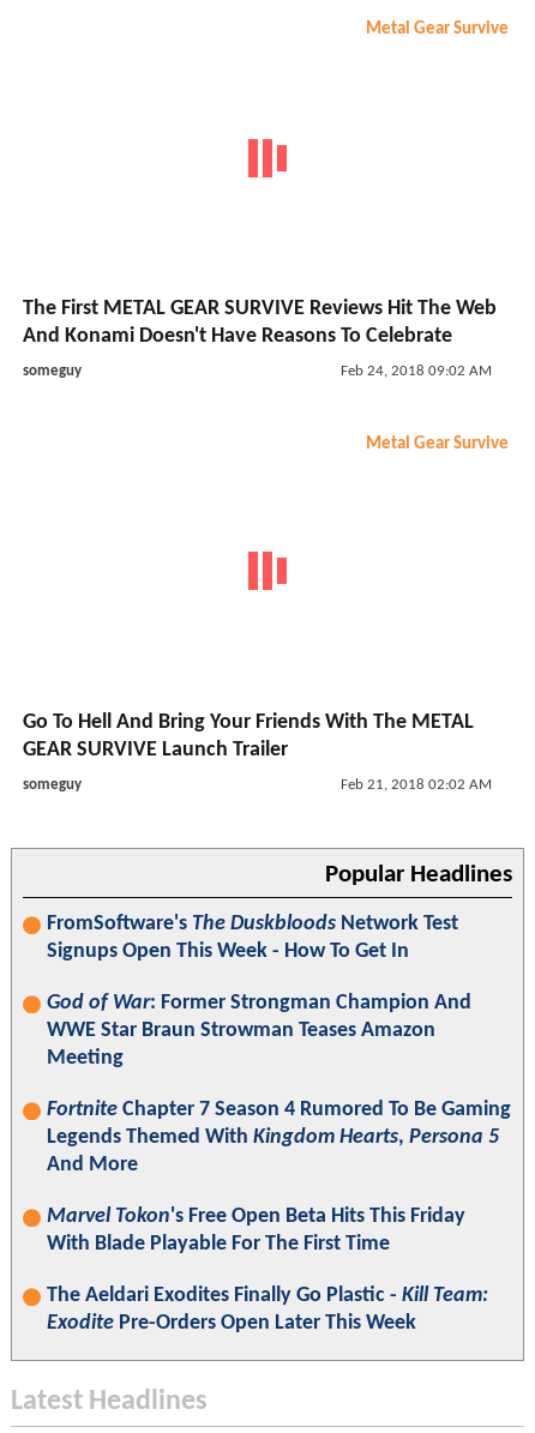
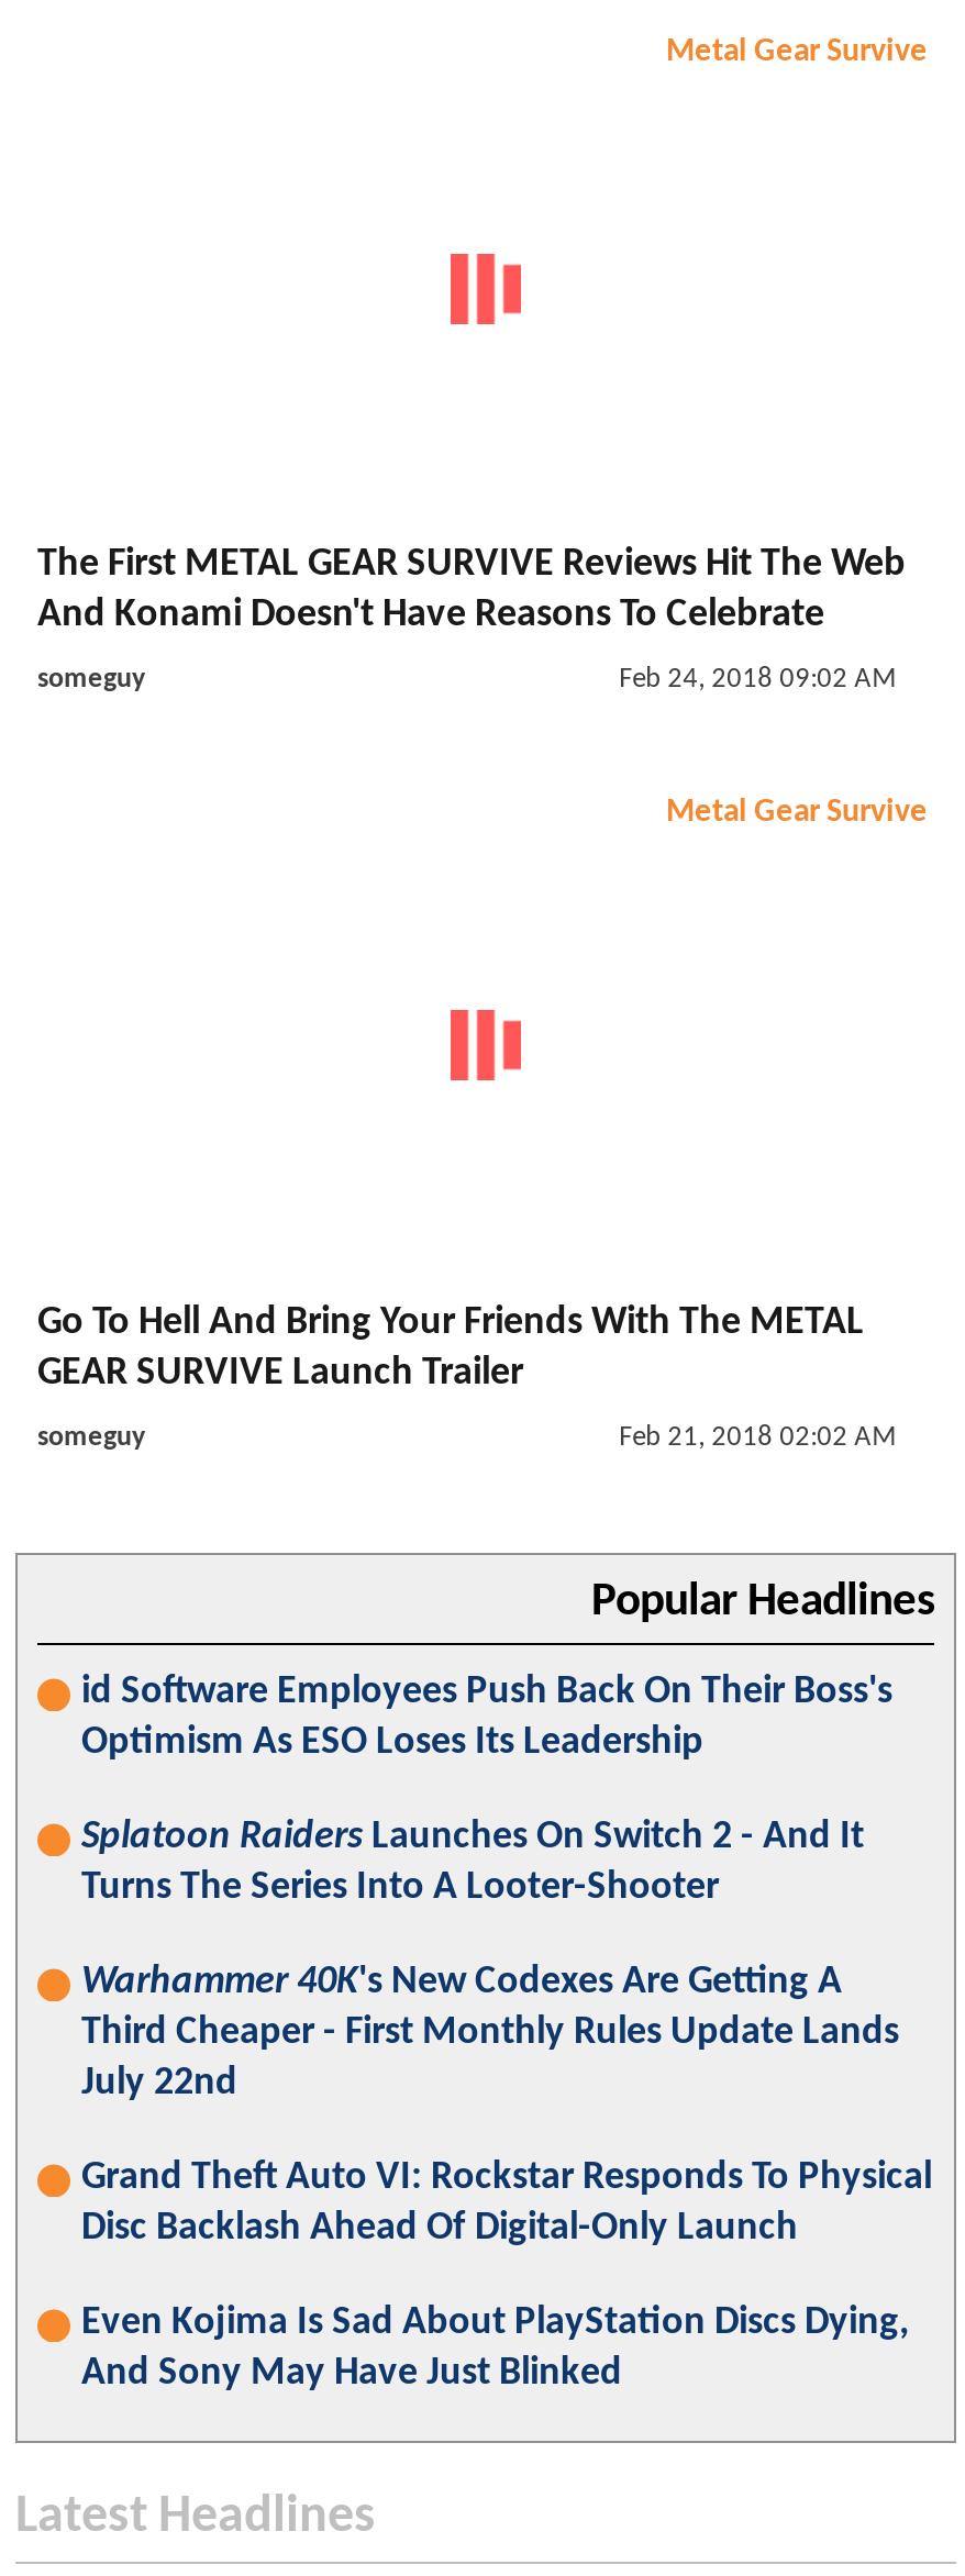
- FromSoftware's The Duskbloods Network Test
- Signups Open This Week - How To Get In
+ id Software Employees Push Back On Their Boss's
+ Optimism As ESO Loses Its Leadership

- God of War: Former Strongman Champion And
- WWE Star Braun Strowman Teases Amazon
- Meeting
+ Splatoon Raiders Launches On Switch 2 - And It
+ Turns The Series Into A Looter-Shooter

- Fortnite Chapter 7 Season 4 Rumored To Be Gaming
- Legends Themed With Kingdom Hearts, Persona 5
- And More
+ Warhammer 40K's New Codexes Are Getting A
+ Third Cheaper - First Monthly Rules Update Lands
+ July 22nd

- Marvel Tokon's Free Open Beta Hits This Friday
- With Blade Playable For The First Time
+ Grand Theft Auto VI: Rockstar Responds To Physical
+ Disc Backlash Ahead Of Digital-Only Launch

- The Aeldari Exodites Finally Go Plastic - Kill Team:
- Exodite Pre-Orders Open Later This Week
+ Even Kojima Is Sad About PlayStation Discs Dying,
+ And Sony May Have Just Blinked
